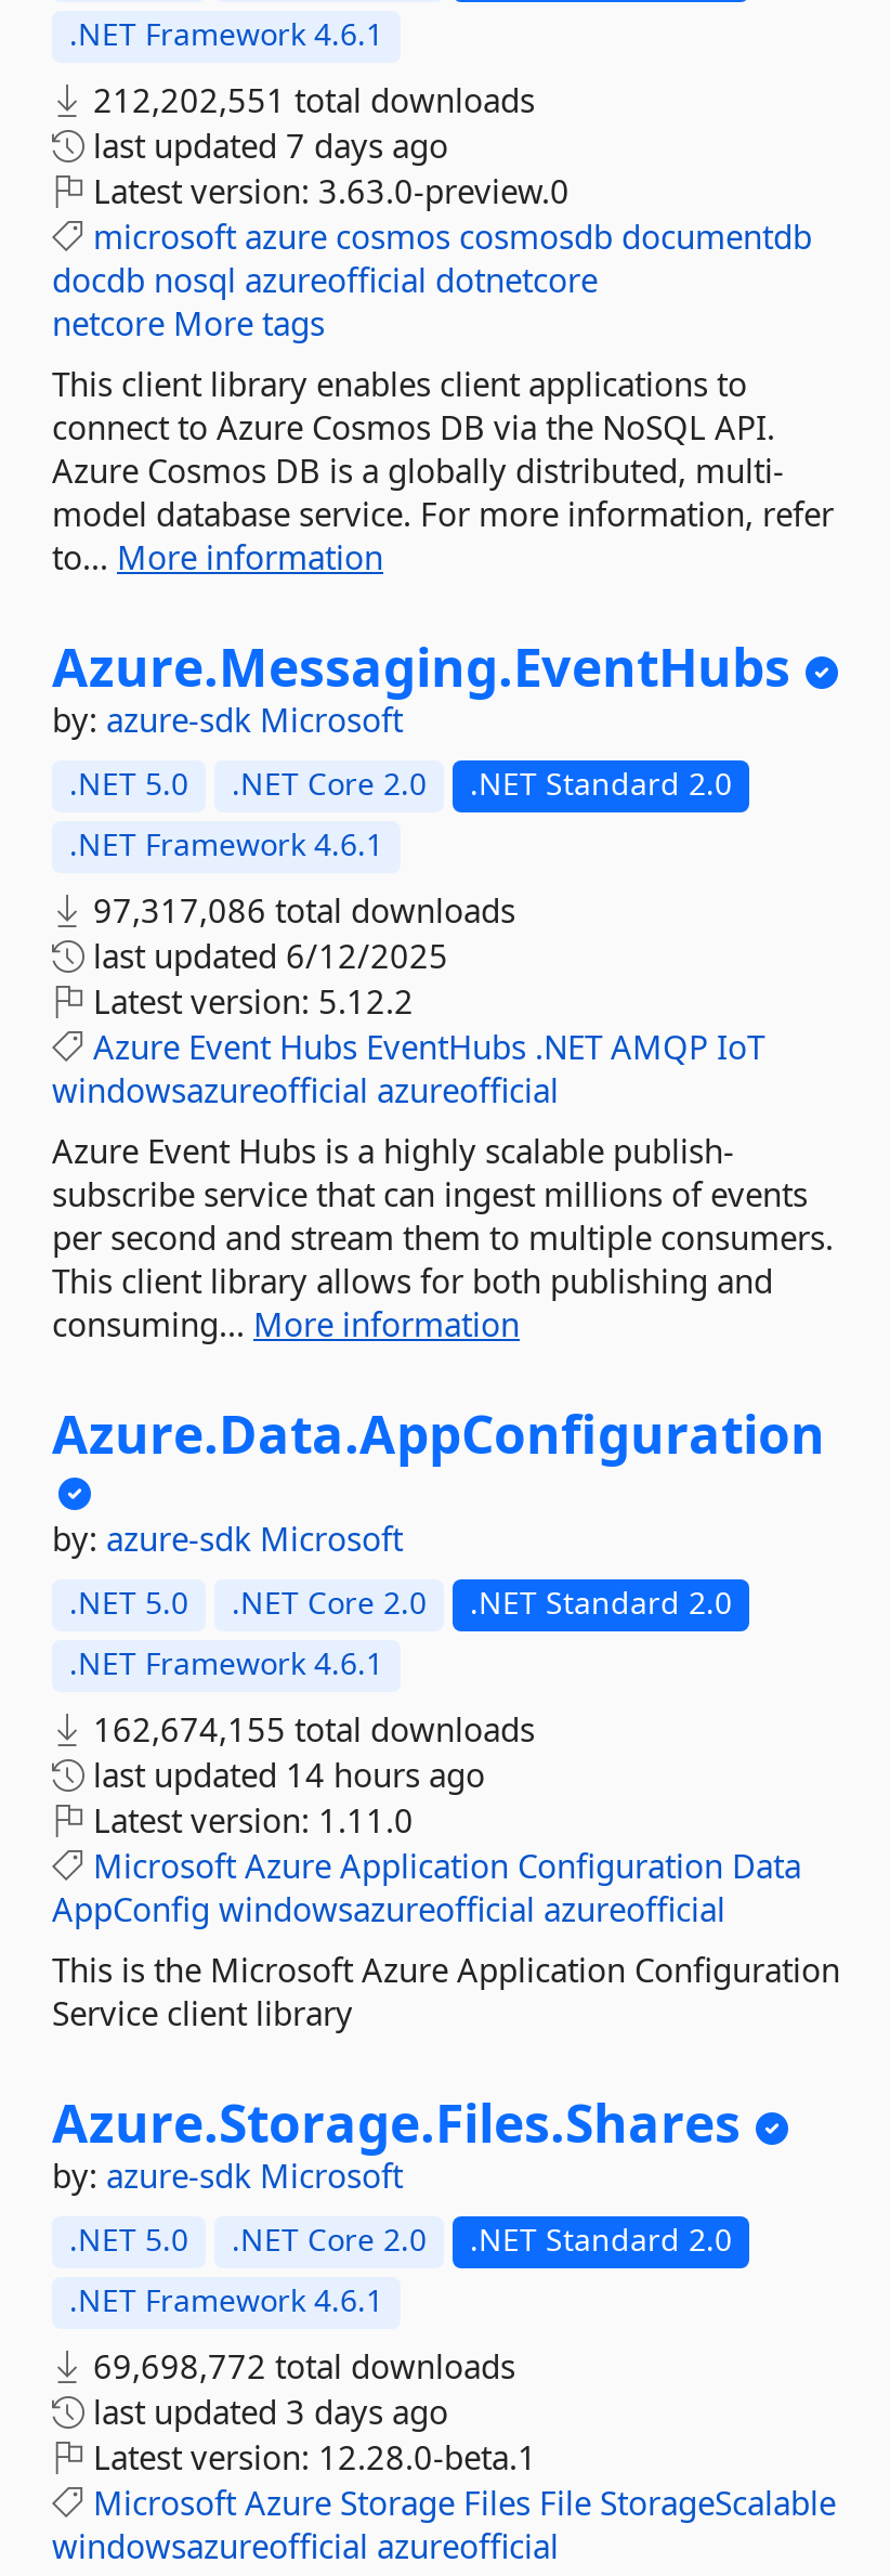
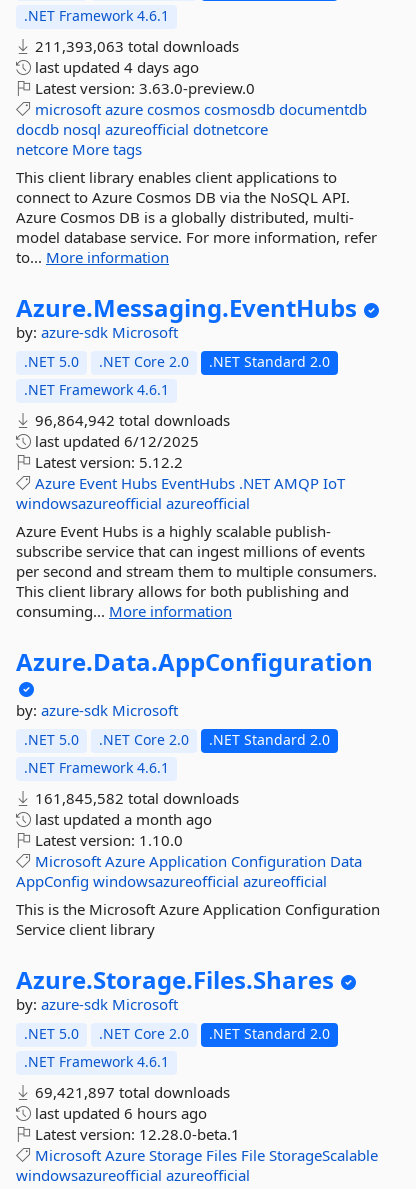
- 212,202,551 total downloads
+ 211,393,063 total downloads

- last updated 7 days ago
+ last updated 4 days ago

- 97,317,086 total downloads
+ 96,864,942 total downloads

- 162,674,155 total downloads
+ 161,845,582 total downloads

- last updated 14 hours ago
+ last updated a month ago

- Latest version: 1.11.0
+ Latest version: 1.10.0

- 69,698,772 total downloads
+ 69,421,897 total downloads

- last updated 3 days ago
+ last updated 6 hours ago
